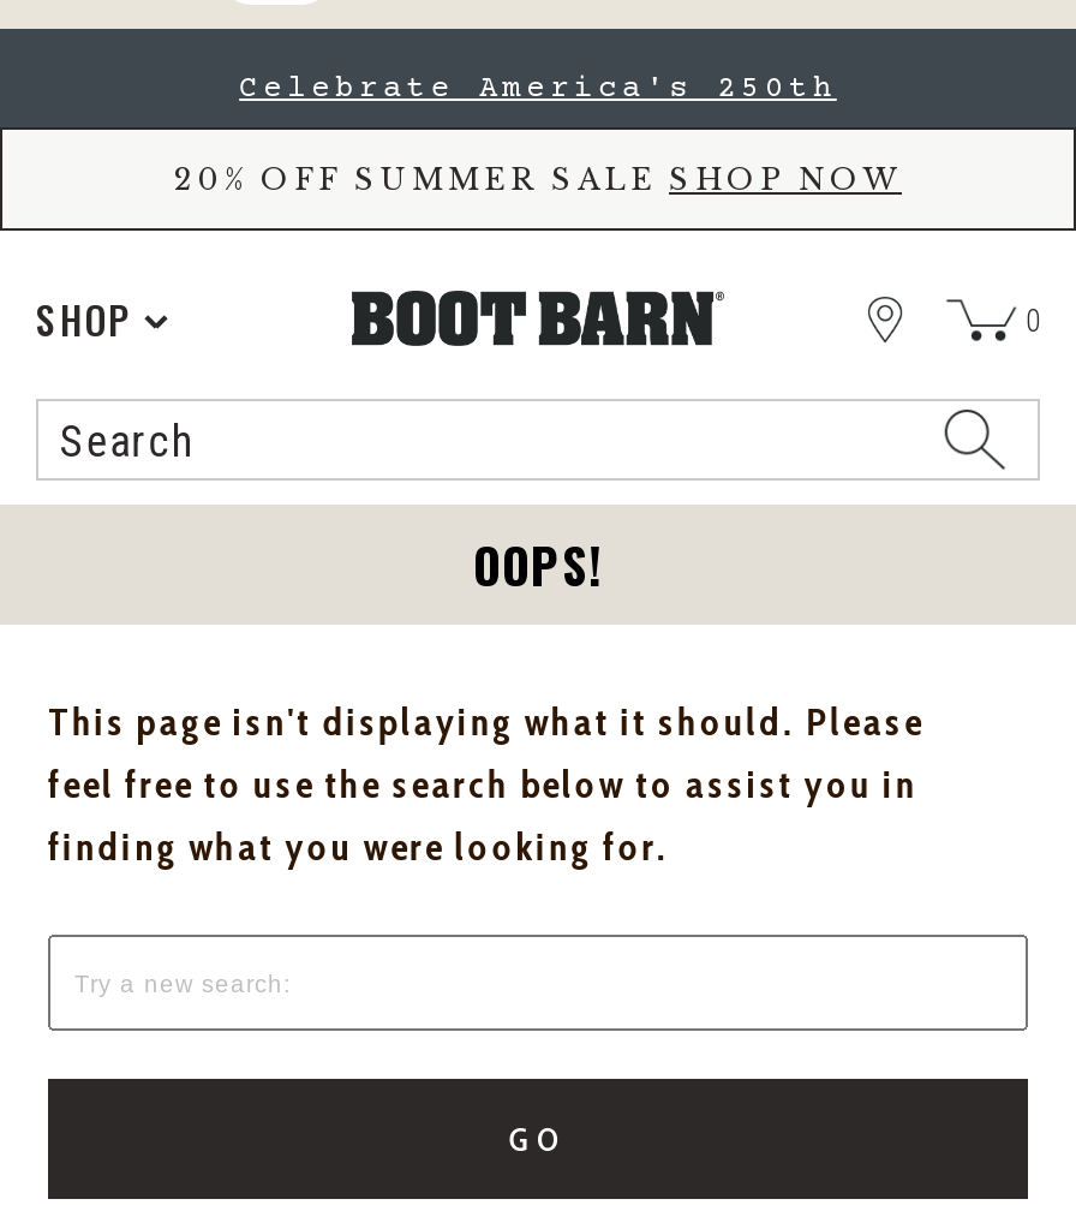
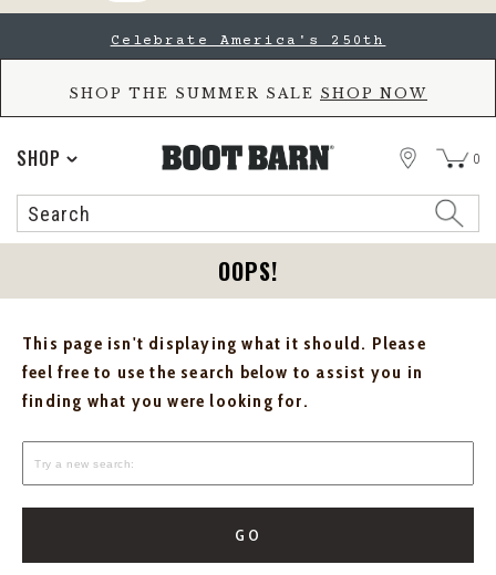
- 20% OFF SUMMER SALE SHOP NOW
+ SHOP THE SUMMER SALE SHOP NOW
